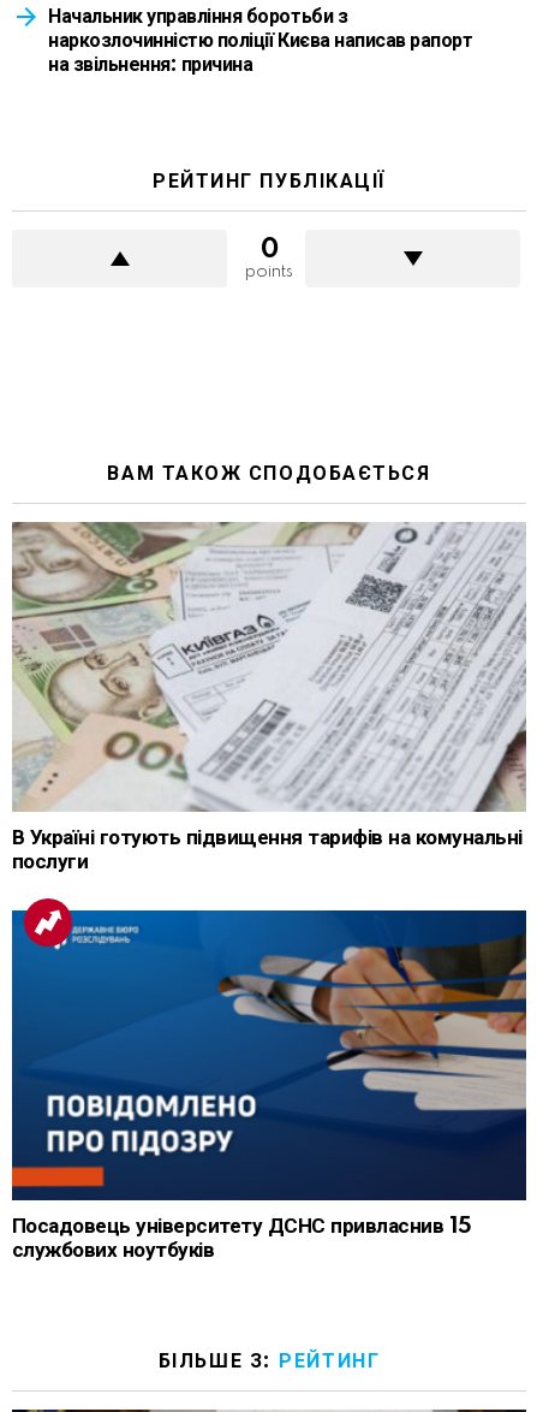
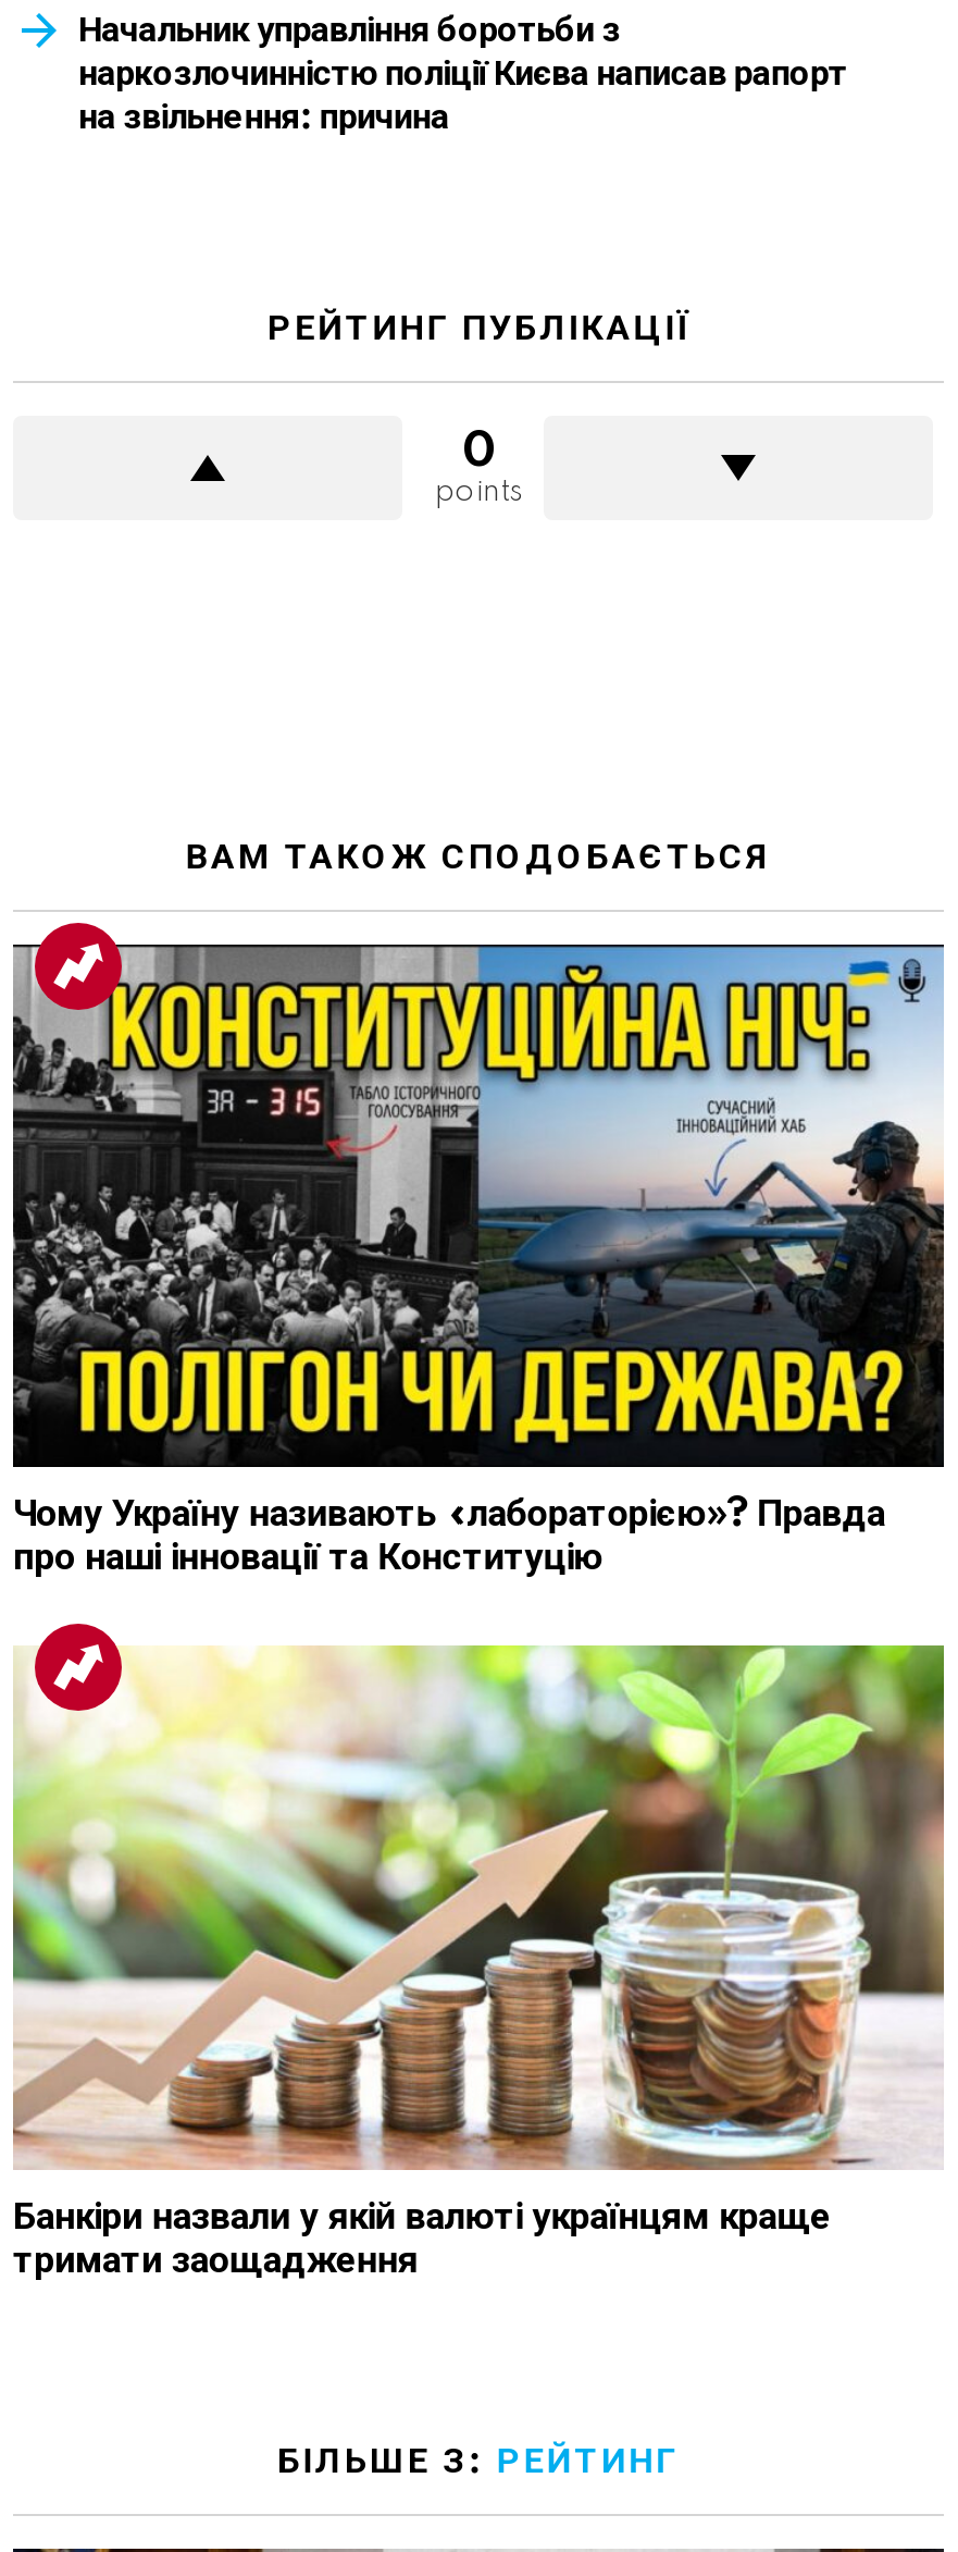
- [image]
- В Україні готують підвищення тарифів на комунальні
- послуги
+ [image]
+ Чому Україну називають «лабораторією»? Правда
+ про наші інновації та Конституцію

- [image]
- Посадовець університету ДСНС привласнив 15
- службових ноутбуків
+ [image]
+ Банкіри назвали у якій валюті українцям краще
+ тримати заощадження
